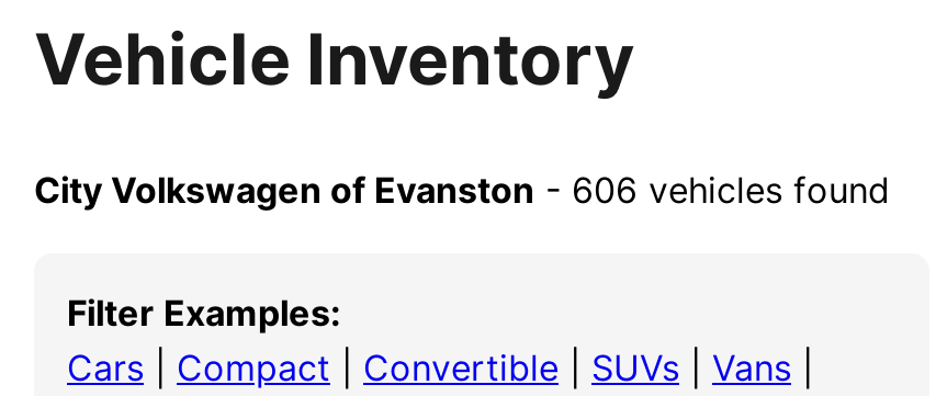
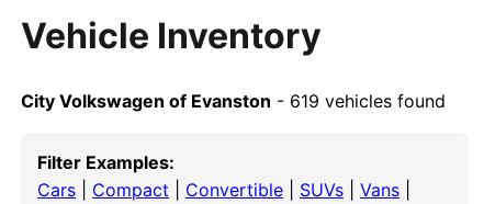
- City Volkswagen of Evanston - 606 vehicles found
+ City Volkswagen of Evanston - 619 vehicles found
